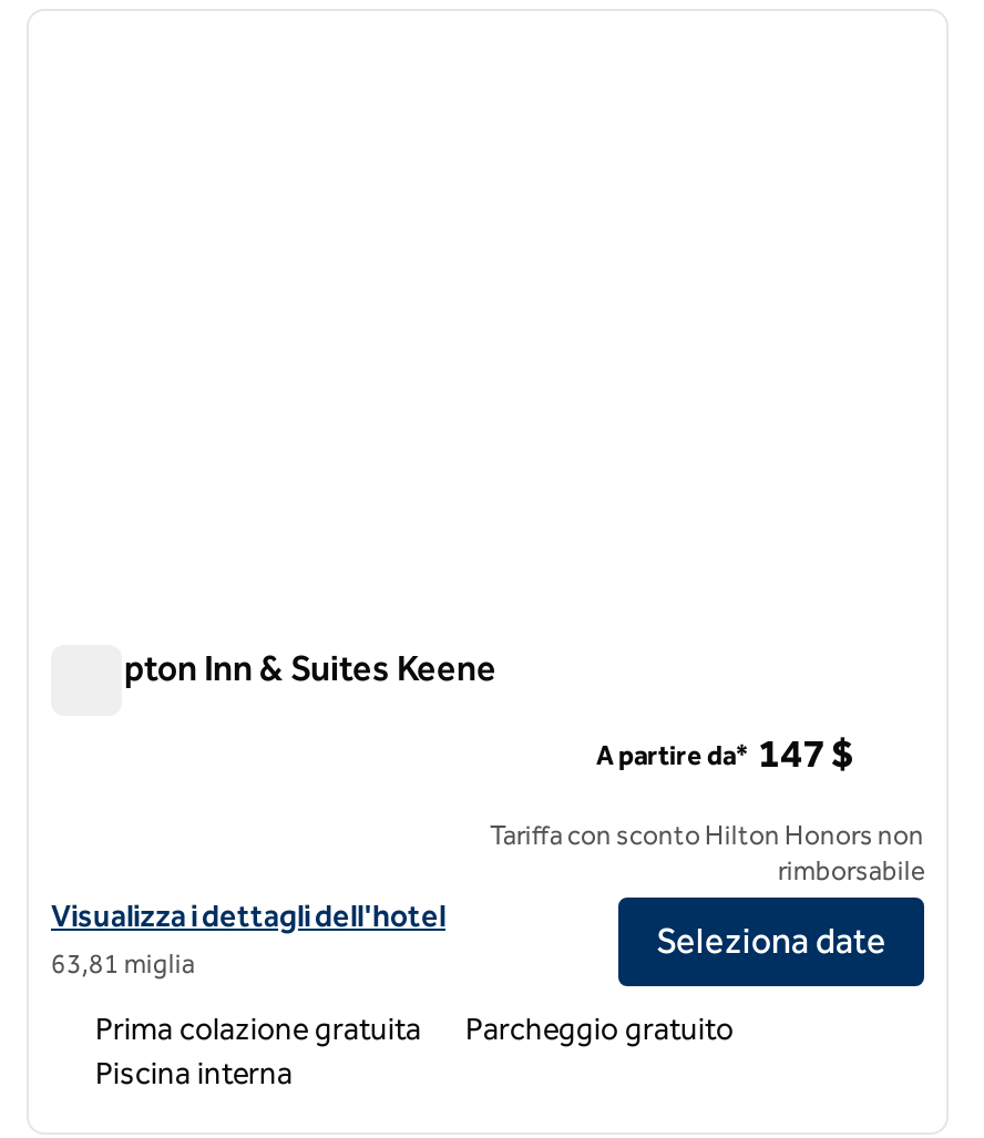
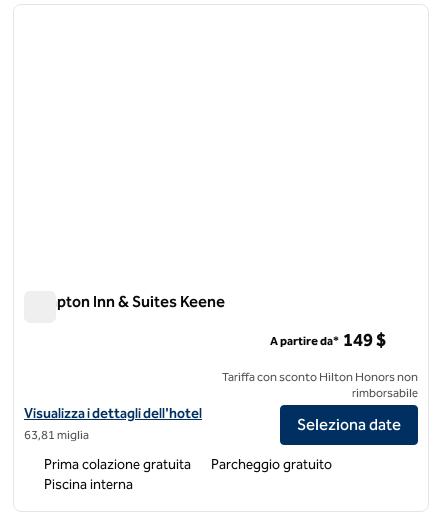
- A partire da* 147 $
+ A partire da* 149 $
